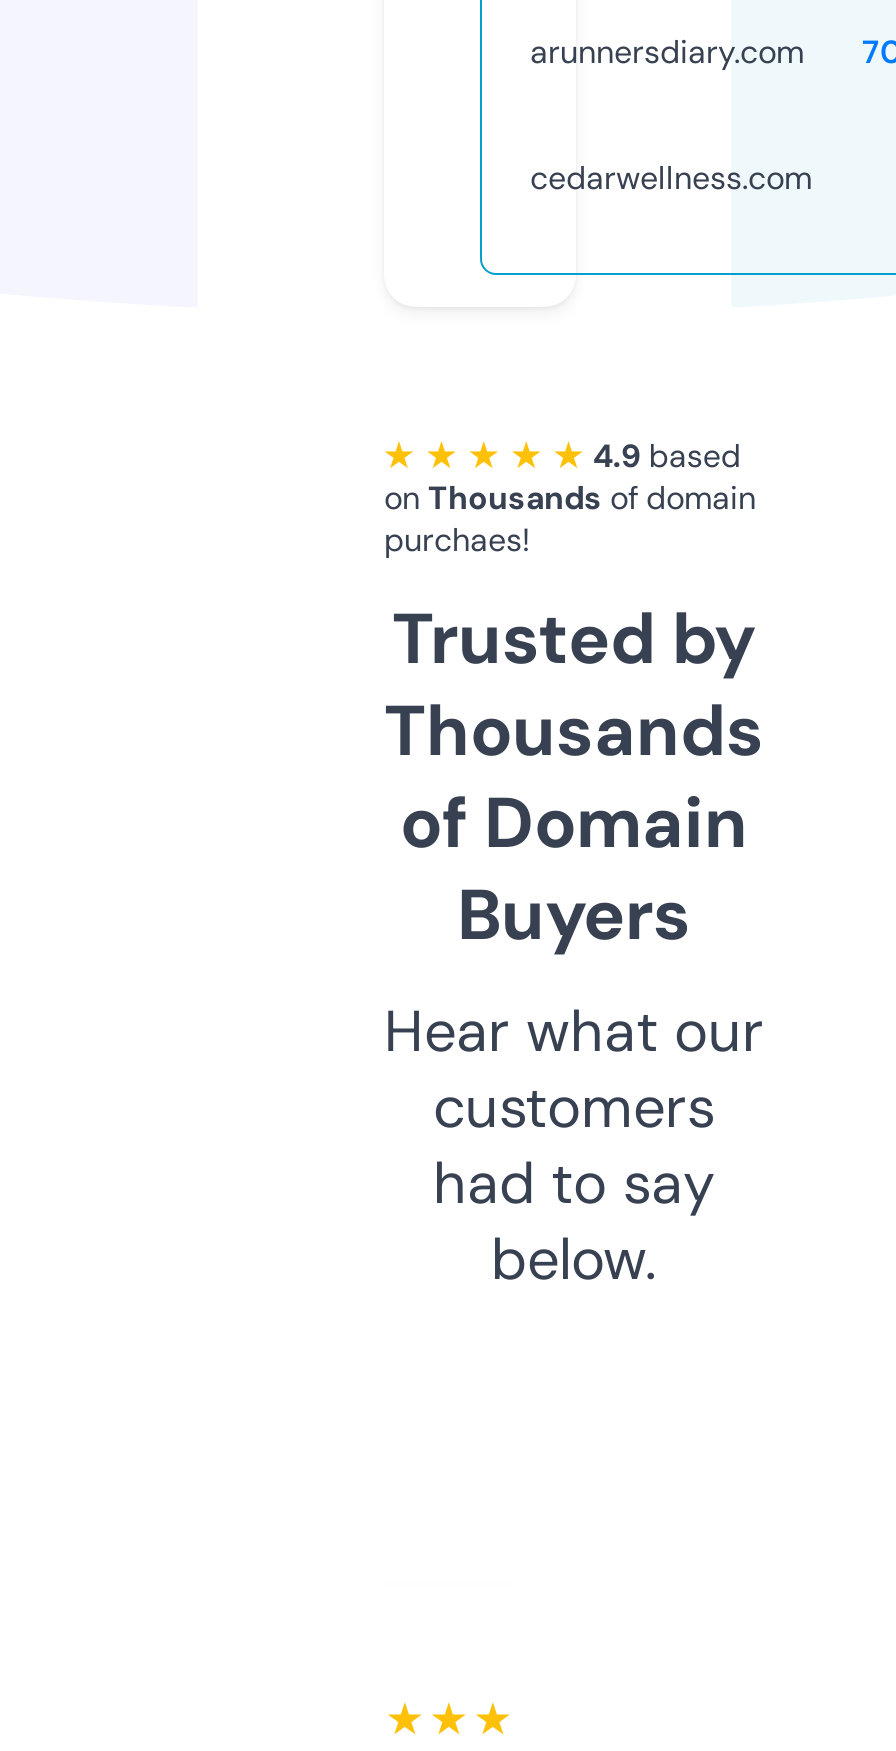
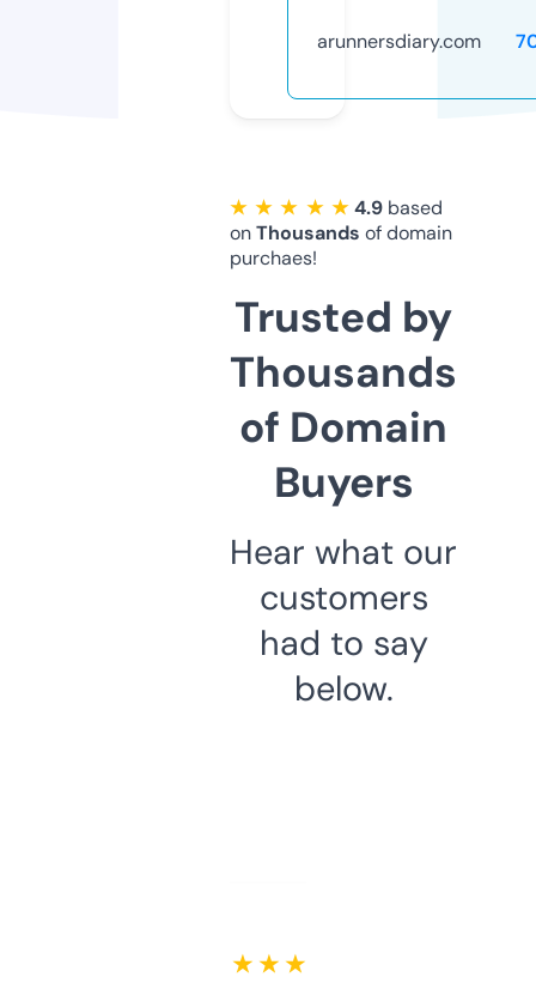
- cedarwellness.com
